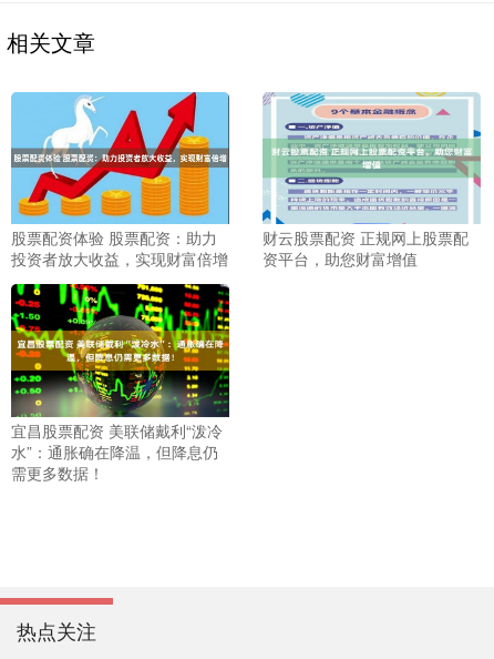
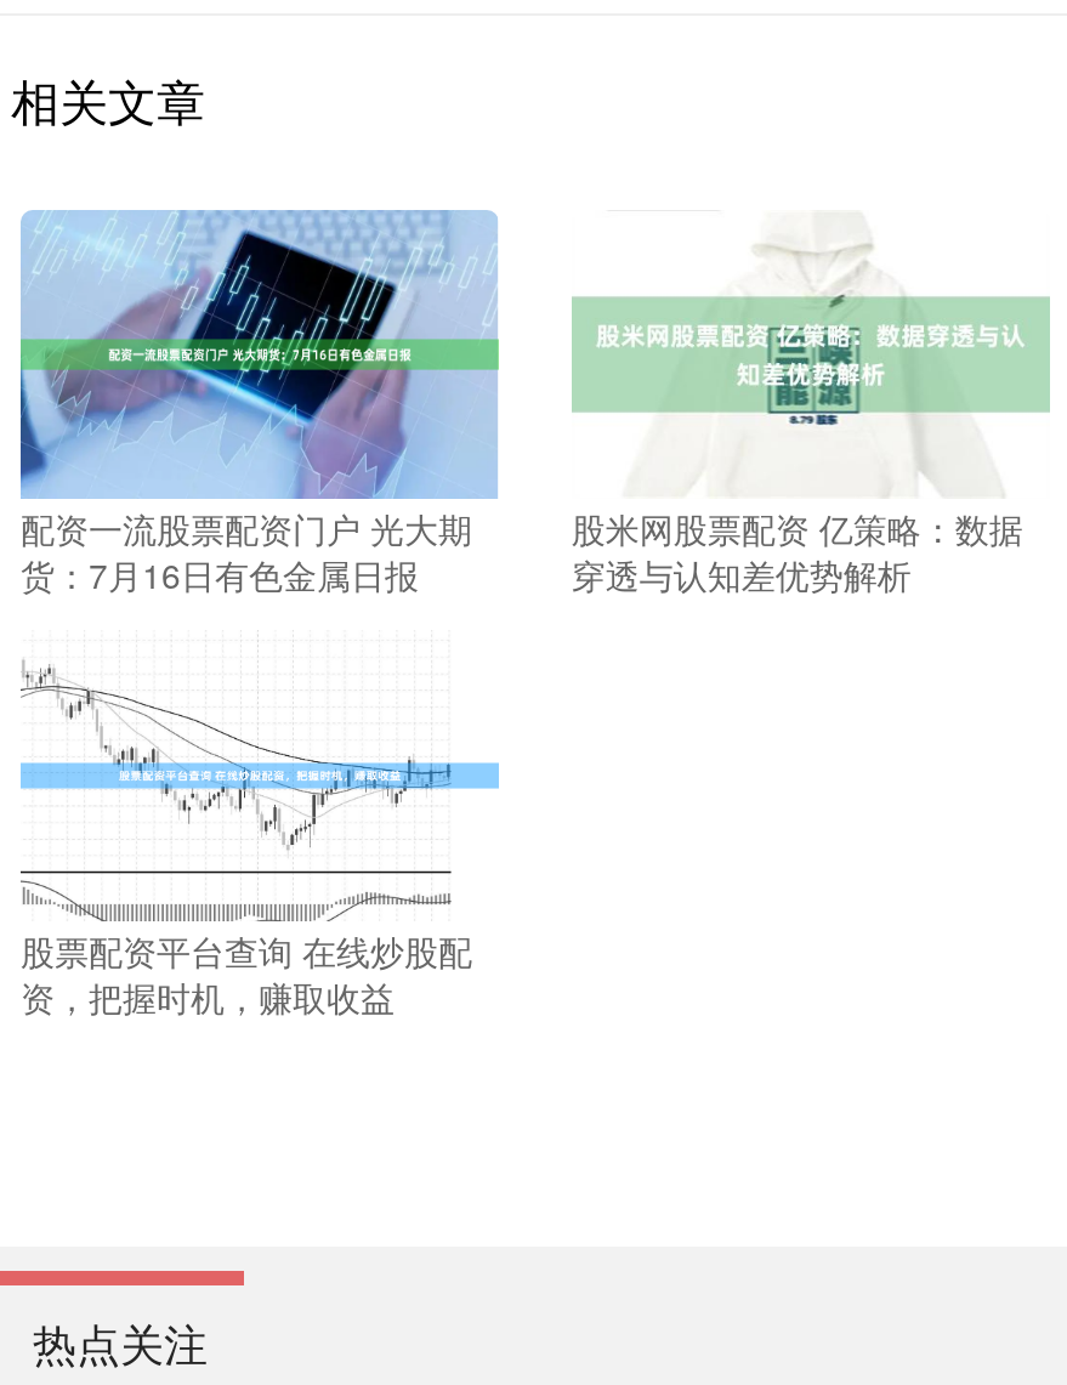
- [image]
- 股票配资体验 股票配资：助力
- 投资者放大收益，实现财富倍增
+ [image]
+ 配资一流股票配资门户 光大期
+ 货：7月16日有色金属日报

- [image]
- 财云股票配资 正规网上股票配
- 资平台，助您财富增值
+ [image]
+ 股米网股票配资 亿策略：数据
+ 穿透与认知差优势解析

- [image]
- 宜昌股票配资 美联储戴利“泼冷
- 水”：通胀确在降温，但降息仍
- 需更多数据！
+ [image]
+ 股票配资平台查询 在线炒股配
+ 资，把握时机，赚取收益
